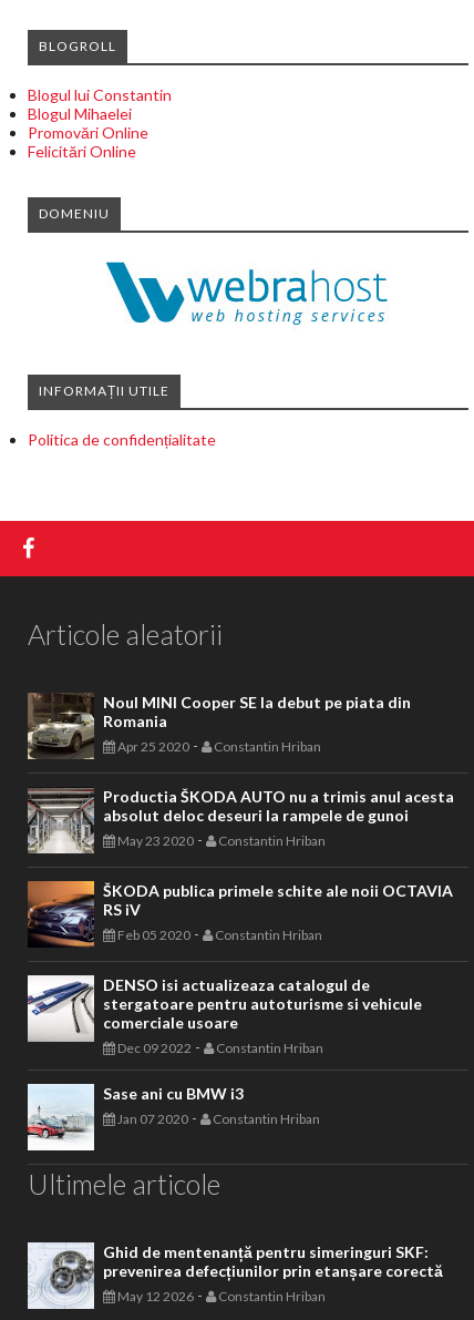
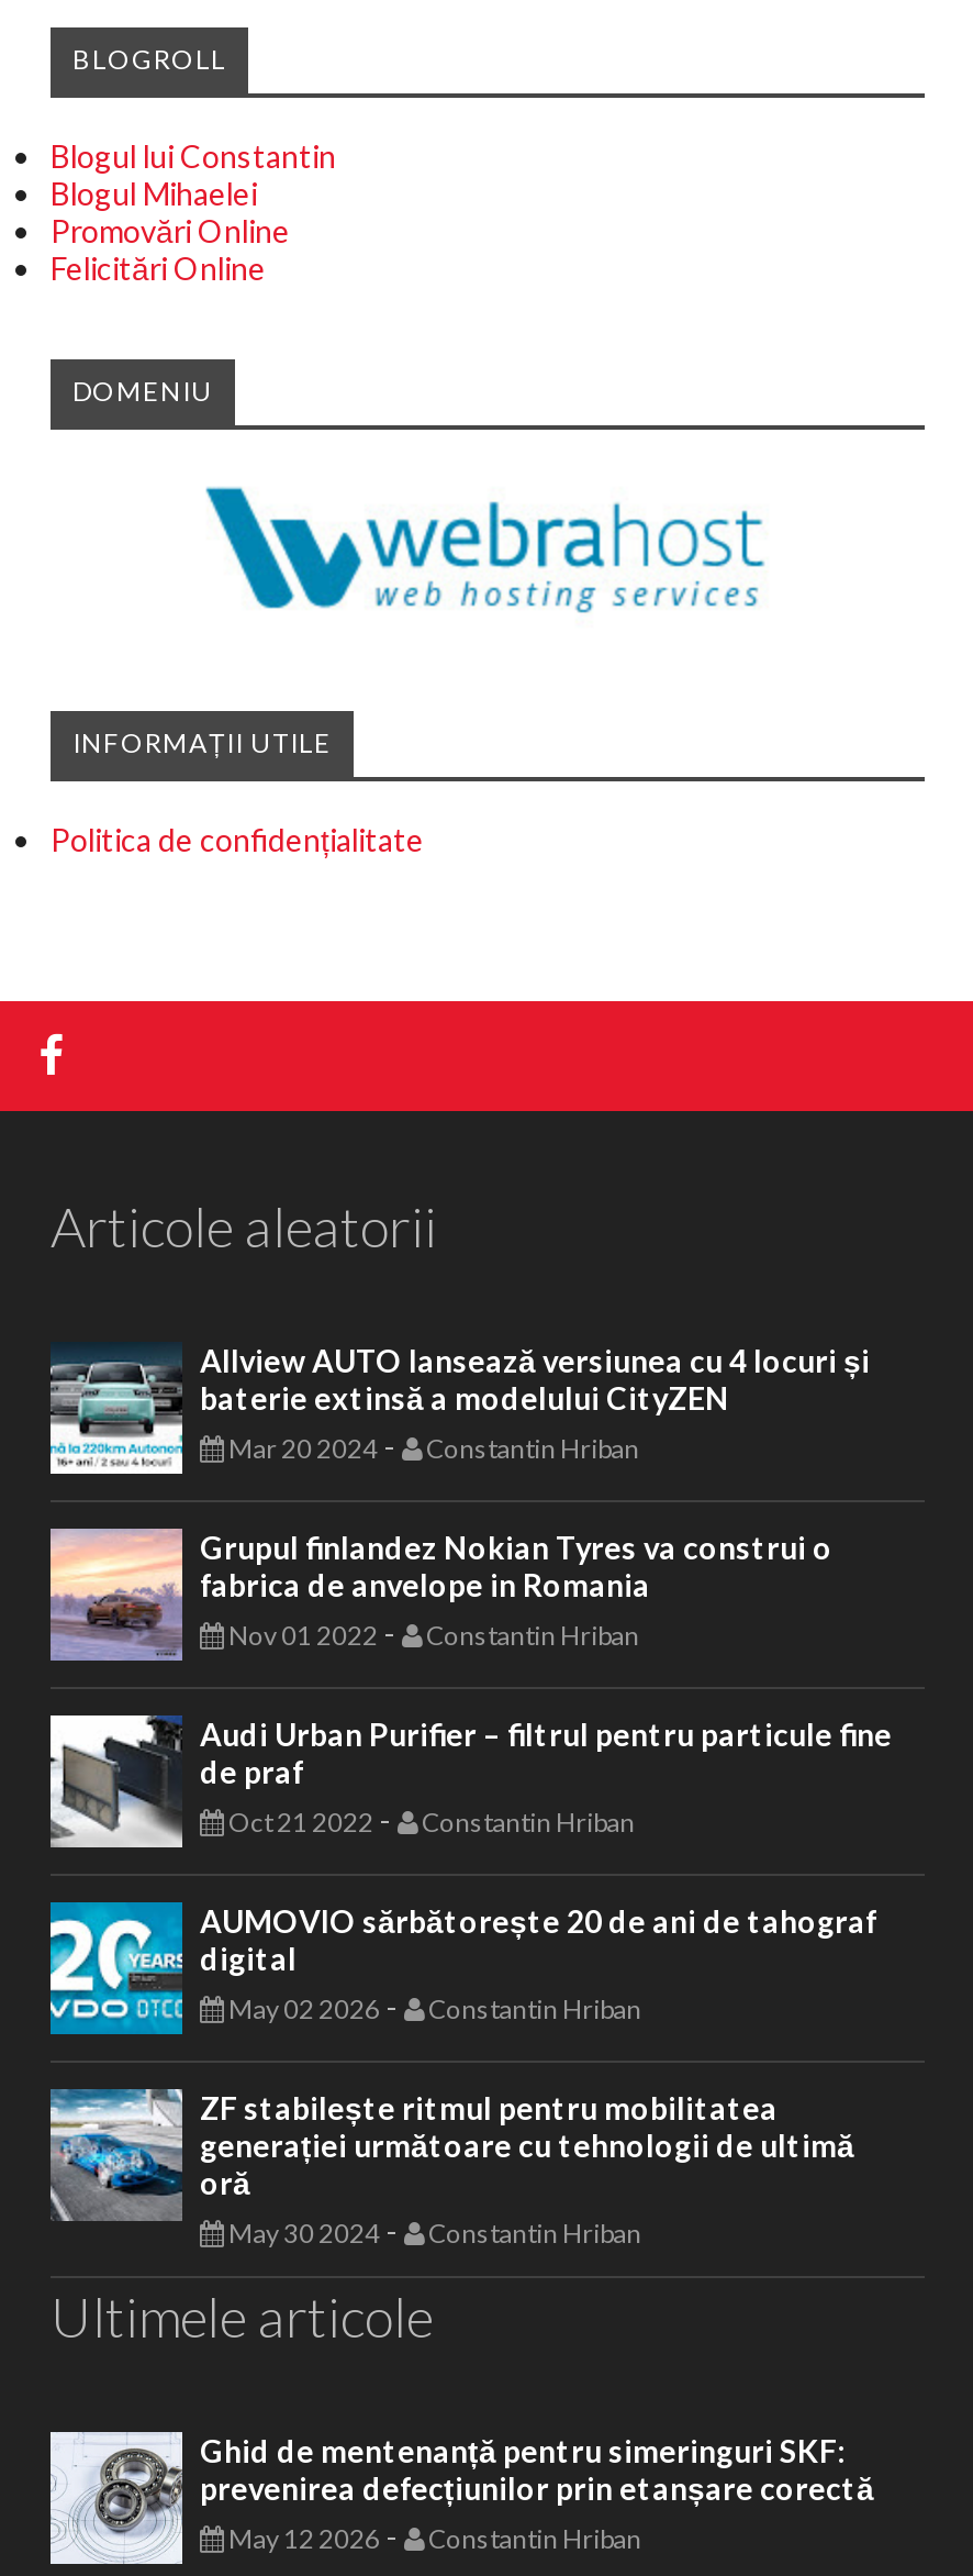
- [image]
- Noul MINI Cooper SE la debut pe piata din
- Romania
- Apr 25 2020 - Constantin Hriban
+ [image]
+ Allview AUTO lansează versiunea cu 4 locuri și
+ baterie extinsă a modelului CityZEN
+ Mar 20 2024 - Constantin Hriban

- [image]
- Productia ŠKODA AUTO nu a trimis anul acesta
- absolut deloc deseuri la rampele de gunoi
- May 23 2020 - Constantin Hriban
+ [image]
+ Grupul finlandez Nokian Tyres va construi o
+ fabrica de anvelope in Romania
+ Nov 01 2022 - Constantin Hriban

- [image]
- ŠKODA publica primele schite ale noii OCTAVIA
- RS iV
- Feb 05 2020 - Constantin Hriban
+ [image]
+ Audi Urban Purifier – filtrul pentru particule fine
+ de praf
+ Oct 21 2022 - Constantin Hriban

- [image]
- DENSO isi actualizeaza catalogul de
- stergatoare pentru autoturisme si vehicule
- comerciale usoare
- Dec 09 2022 - Constantin Hriban
+ [image]
+ AUMOVIO sărbătorește 20 de ani de tahograf
+ digital
+ May 02 2026 - Constantin Hriban

- [image]
- Sase ani cu BMW i3
- Jan 07 2020 - Constantin Hriban
+ [image]
+ ZF stabilește ritmul pentru mobilitatea
+ generației următoare cu tehnologii de ultimă
+ oră
+ May 30 2024 - Constantin Hriban
